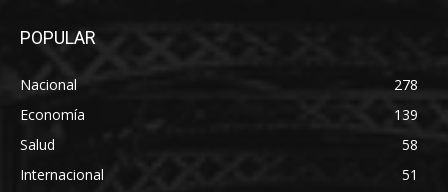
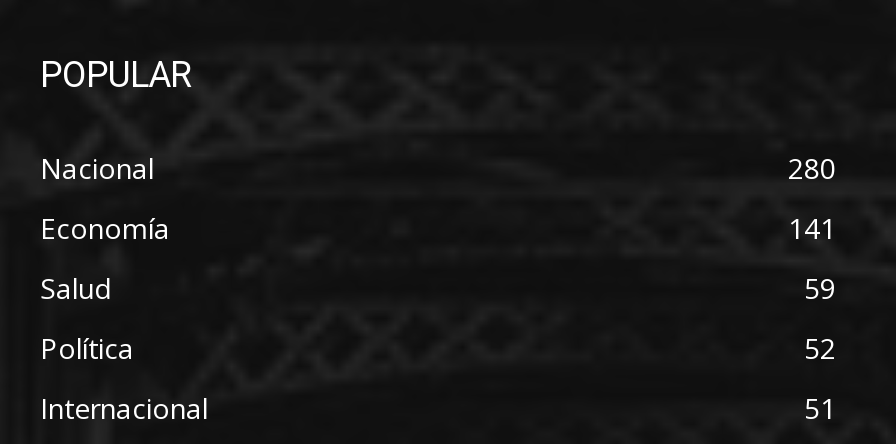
- 278
+ 280

- 139
+ 141

- 58
+ 59
+ Política
+ 52
